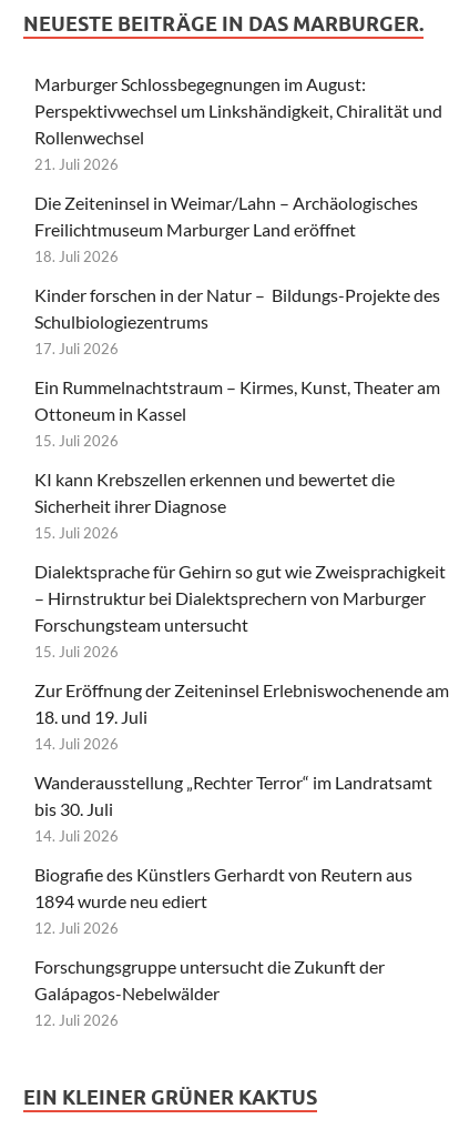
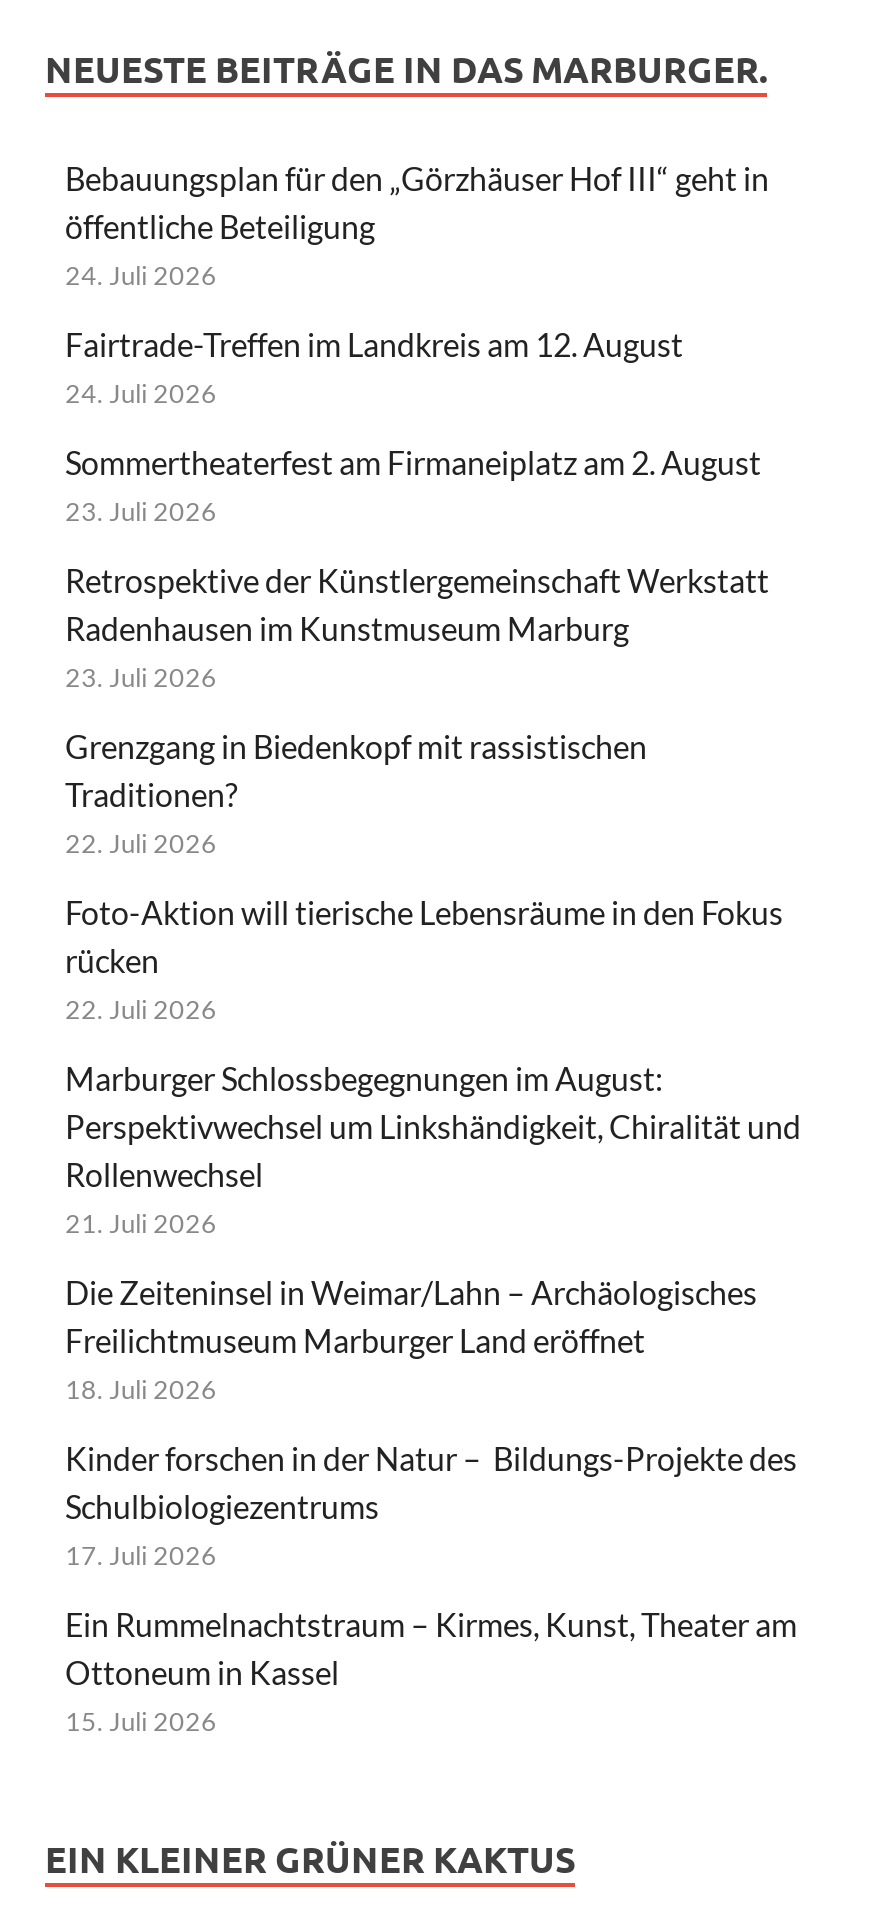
+ Bebauungsplan für den „Görzhäuser Hof III“ geht in
+ öffentliche Beteiligung
+ 24. Juli 2026
+ Fairtrade-Treffen im Landkreis am 12. August
+ 24. Juli 2026
+ Sommertheaterfest am Firmaneiplatz am 2. August
+ 23. Juli 2026
+ Retrospektive der Künstlergemeinschaft Werkstatt
+ Radenhausen im Kunstmuseum Marburg
+ 23. Juli 2026
+ Grenzgang in Biedenkopf mit rassistischen
+ Traditionen?
+ 22. Juli 2026
+ Foto-Aktion will tierische Lebensräume in den Fokus
+ rücken
+ 22. Juli 2026

moved down: Marburger Schlossbegegnungen im August: | Perspektivwechsel um Linkshändigkeit, Chiralität und | Rollenwechsel | ... | Ottoneum in Kassel | 15. Juli 2026

- KI kann Krebszellen erkennen und bewertet die
- Sicherheit ihrer Diagnose
- 15. Juli 2026
- Dialektsprache für Gehirn so gut wie Zweisprachigkeit
- – Hirnstruktur bei Dialektsprechern von Marburger
- Forschungsteam untersucht
- 15. Juli 2026
- Zur Eröffnung der Zeiteninsel Erlebniswochenende am
- 18. und 19. Juli
- 14. Juli 2026
- Wanderausstellung „Rechter Terror“ im Landratsamt
- bis 30. Juli
- 14. Juli 2026
- Biografie des Künstlers Gerhardt von Reutern aus
- 1894 wurde neu ediert
- 12. Juli 2026
- Forschungsgruppe untersucht die Zukunft der
- Galápagos-Nebelwälder
- 12. Juli 2026
